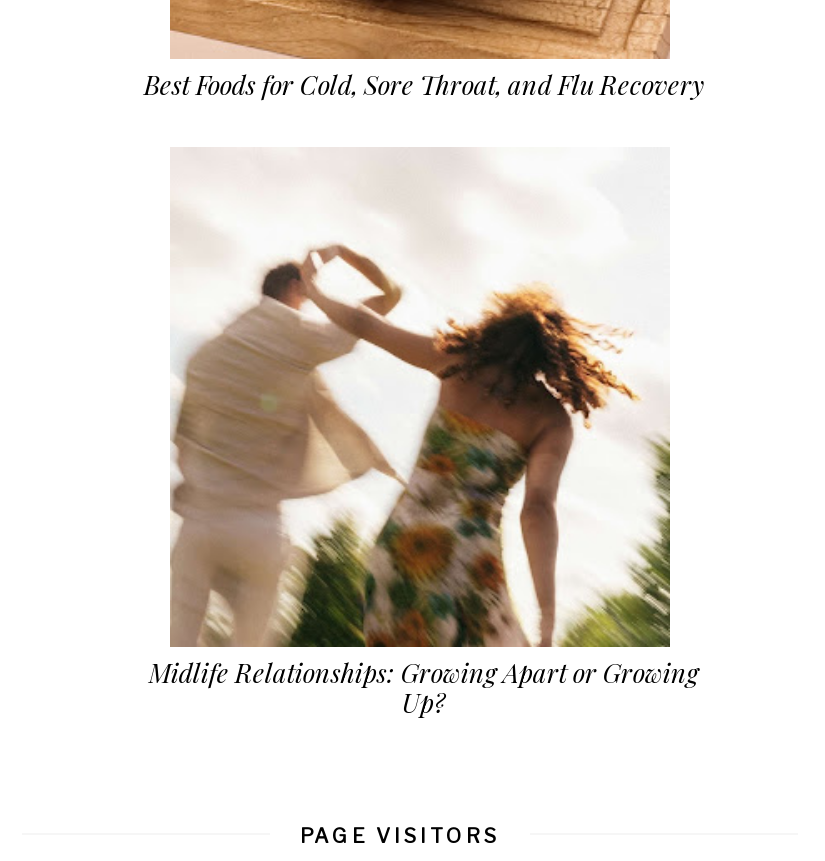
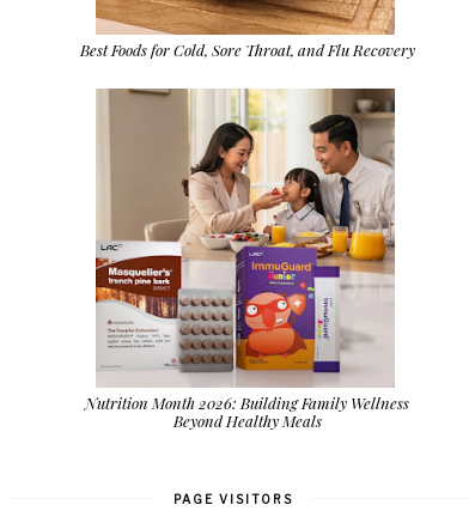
- [image]
- Midlife Relationships: Growing Apart or Growing
- Up?
+ [image]
+ Nutrition Month 2026: Building Family Wellness
+ Beyond Healthy Meals
